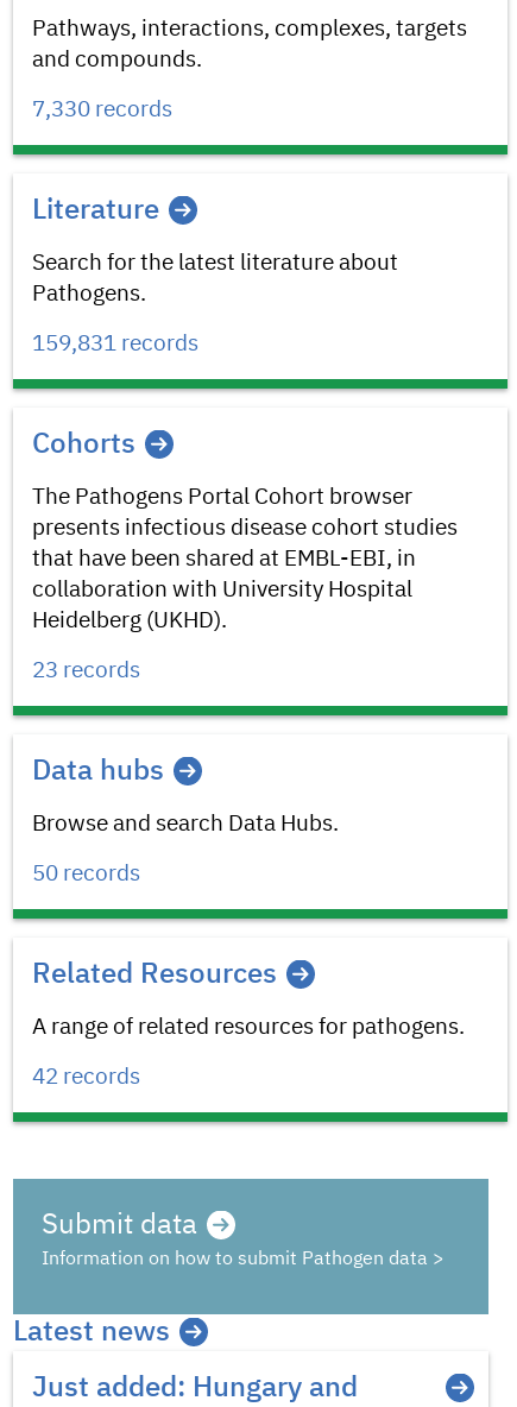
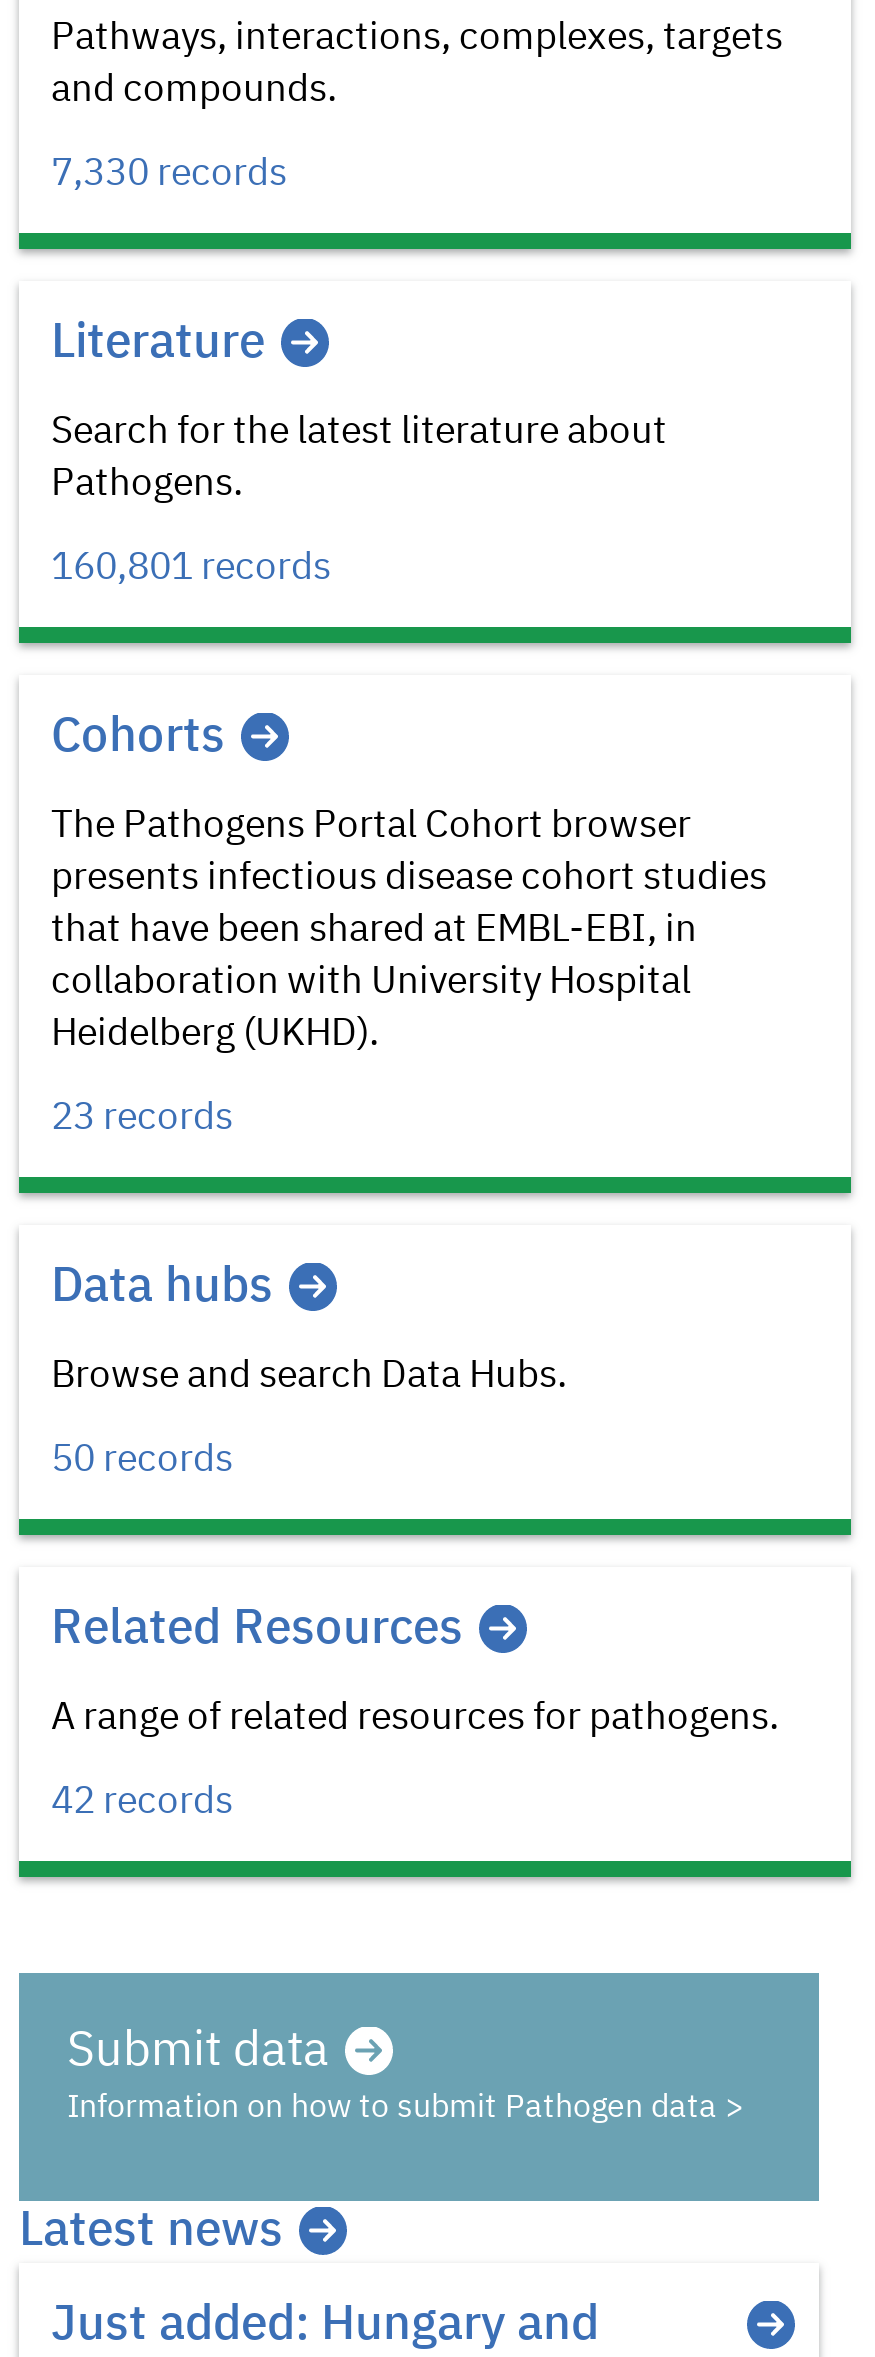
- 159,831 records
+ 160,801 records
